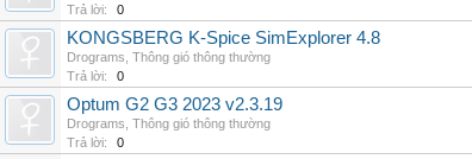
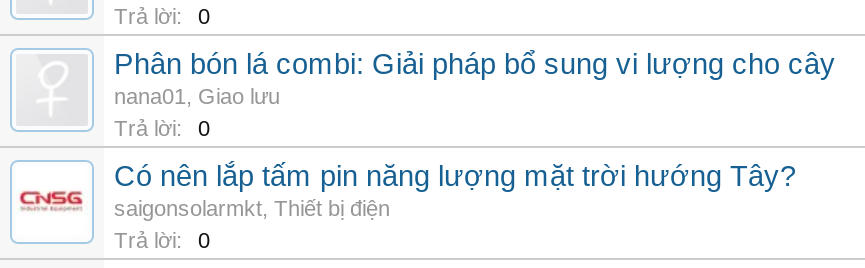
- KONGSBERG K-Spice SimExplorer 4.8
- Drograms, Thông gió thông thường
+ Phân bón lá combi: Giải pháp bổ sung vi lượng cho cây
+ nana01, Giao lưu

+ [image]

- Optum G2 G3 2023 v2.3.19
- Drograms, Thông gió thông thường
+ Có nên lắp tấm pin năng lượng mặt trời hướng Tây?
+ saigonsolarmkt, Thiết bị điện
